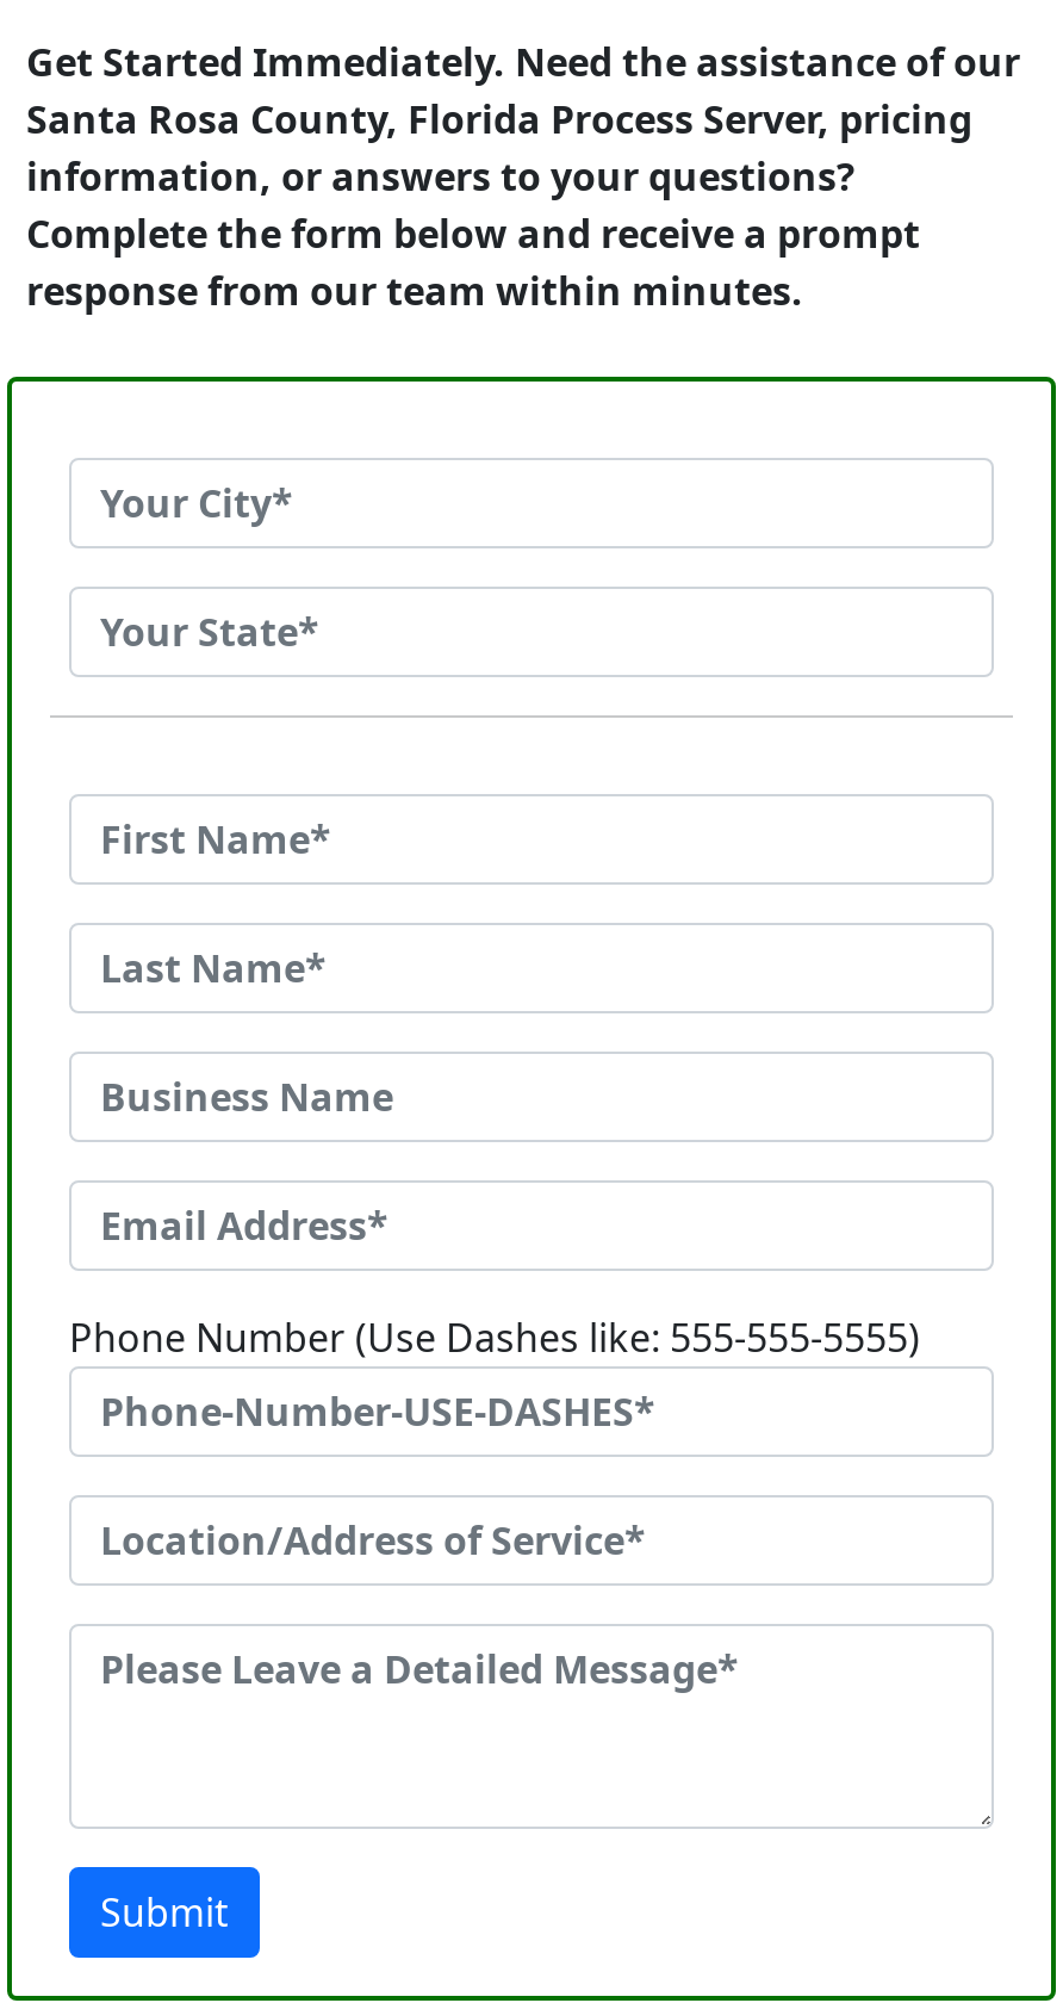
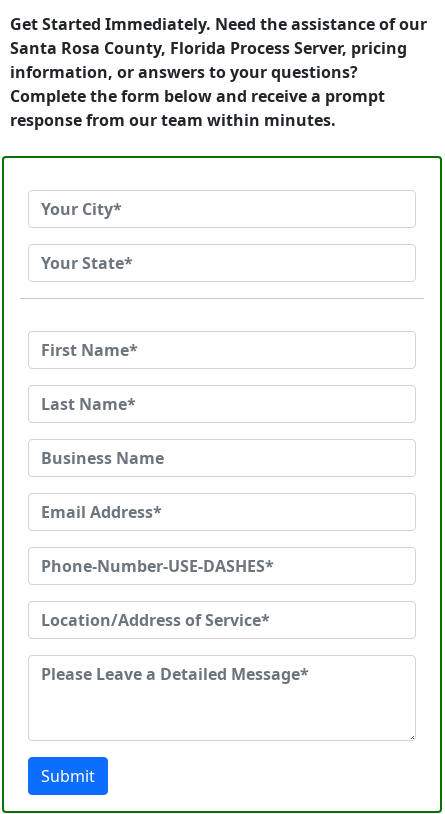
- Phone Number (Use Dashes like: 555-555-5555)
